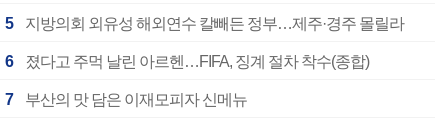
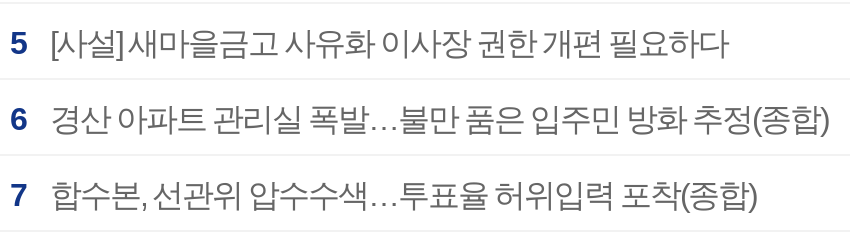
- 지방의회 외유성 해외연수 칼빼든 정부…제주·경주 몰릴라
+ [사설] 새마을금고 사유화 이사장 권한 개편 필요하다

- 졌다고 주먹 날린 아르헨…FIFA, 징계 절차 착수(종합)
+ 경산 아파트 관리실 폭발…불만 품은 입주민 방화 추정(종합)

- 부산의 맛 담은 이재모피자 신메뉴
+ 합수본, 선관위 압수수색…투표율 허위입력 포착(종합)
